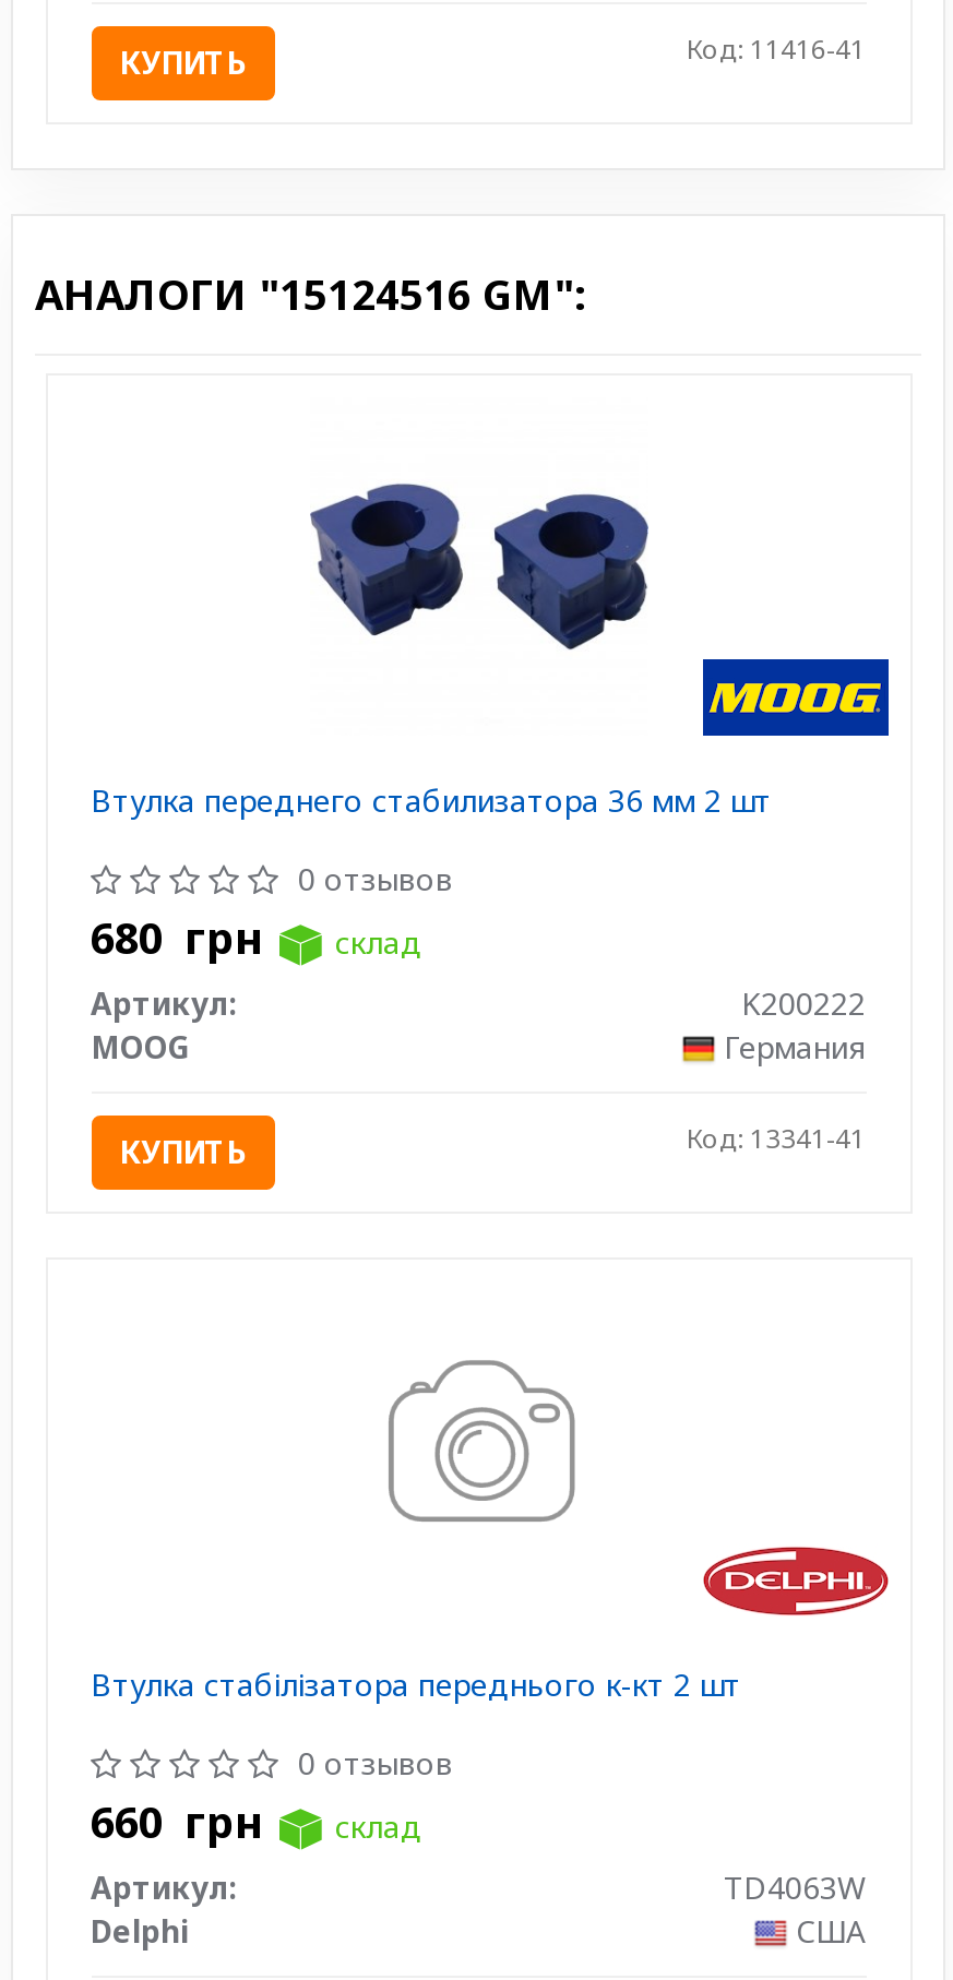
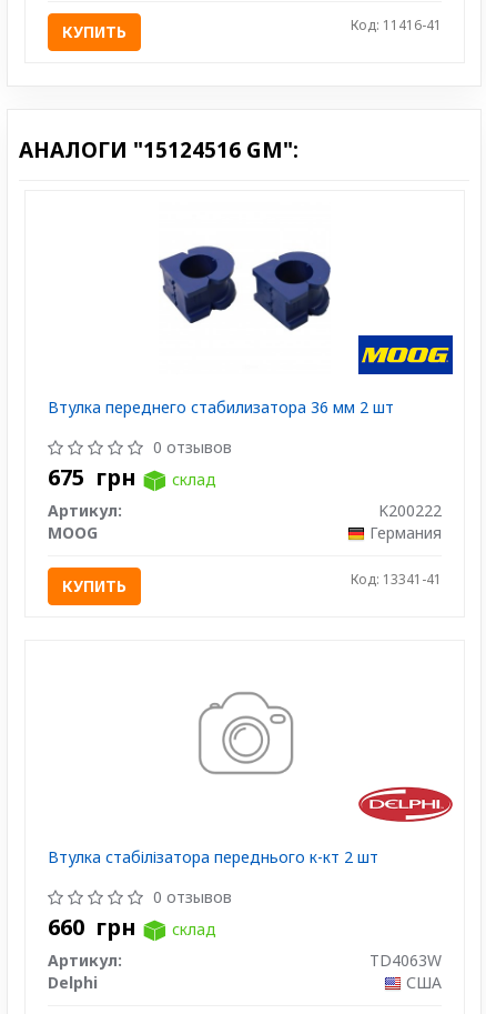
- 680 грн склад
+ 675 грн склад
